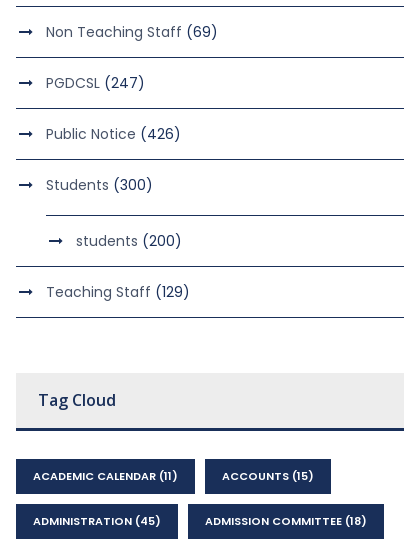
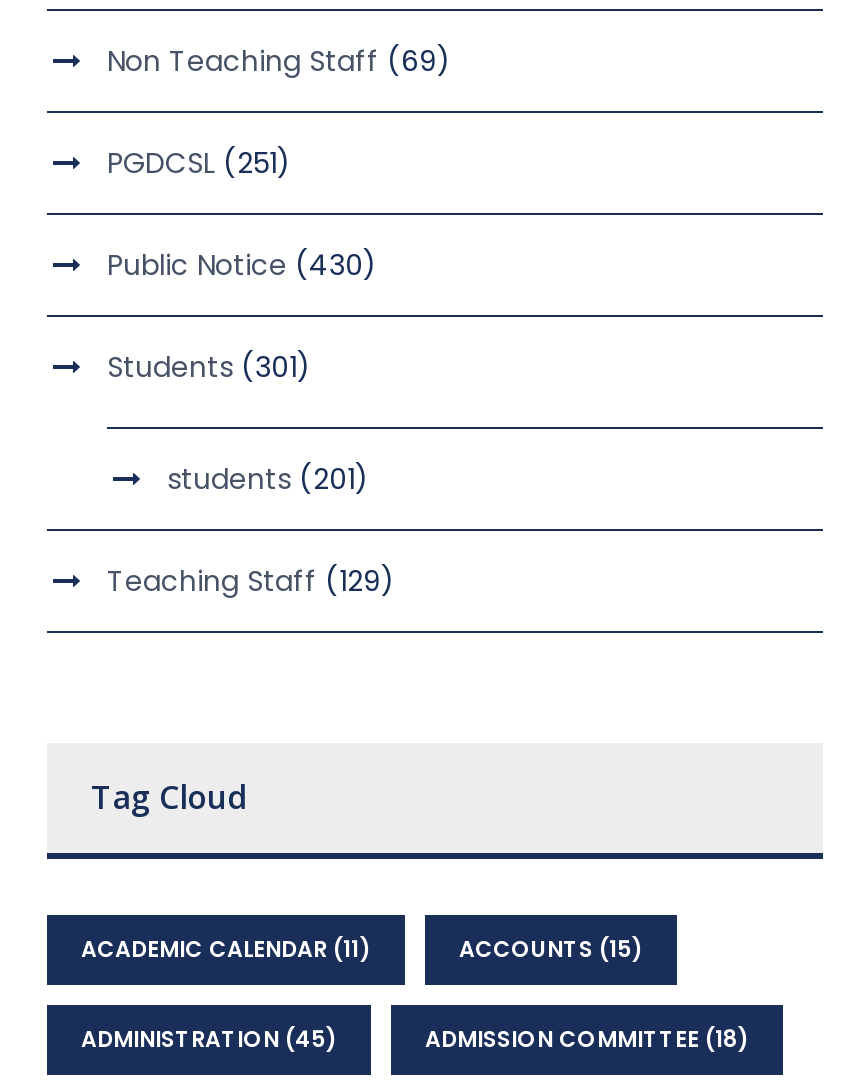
- PGDCSL (247)
+ PGDCSL (251)

- Public Notice (426)
+ Public Notice (430)

- Students (300)
+ Students (301)

- students (200)
+ students (201)
